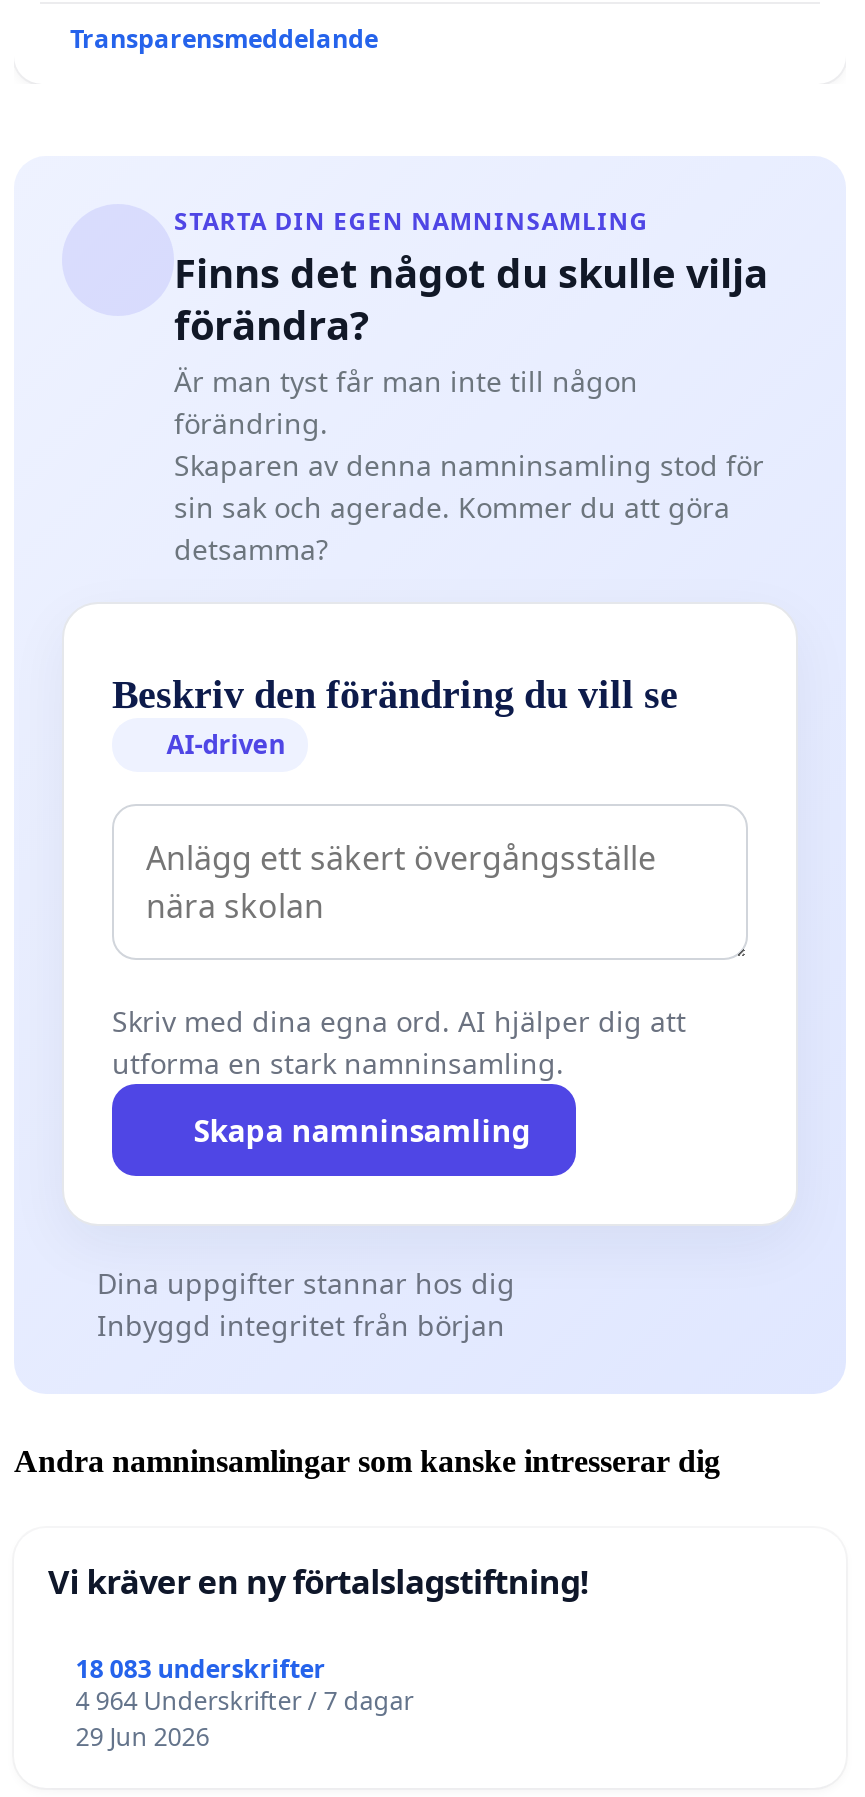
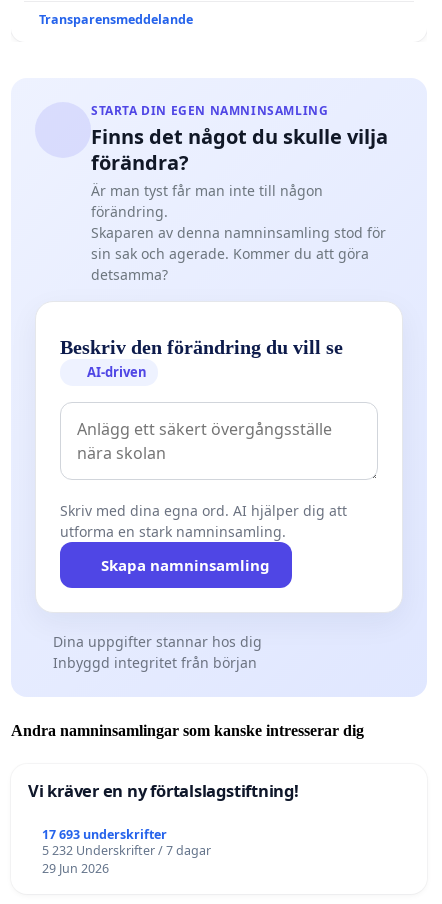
- 18 083 underskrifter
+ 17 693 underskrifter

- 4 964 Underskrifter / 7 dagar
+ 5 232 Underskrifter / 7 dagar
